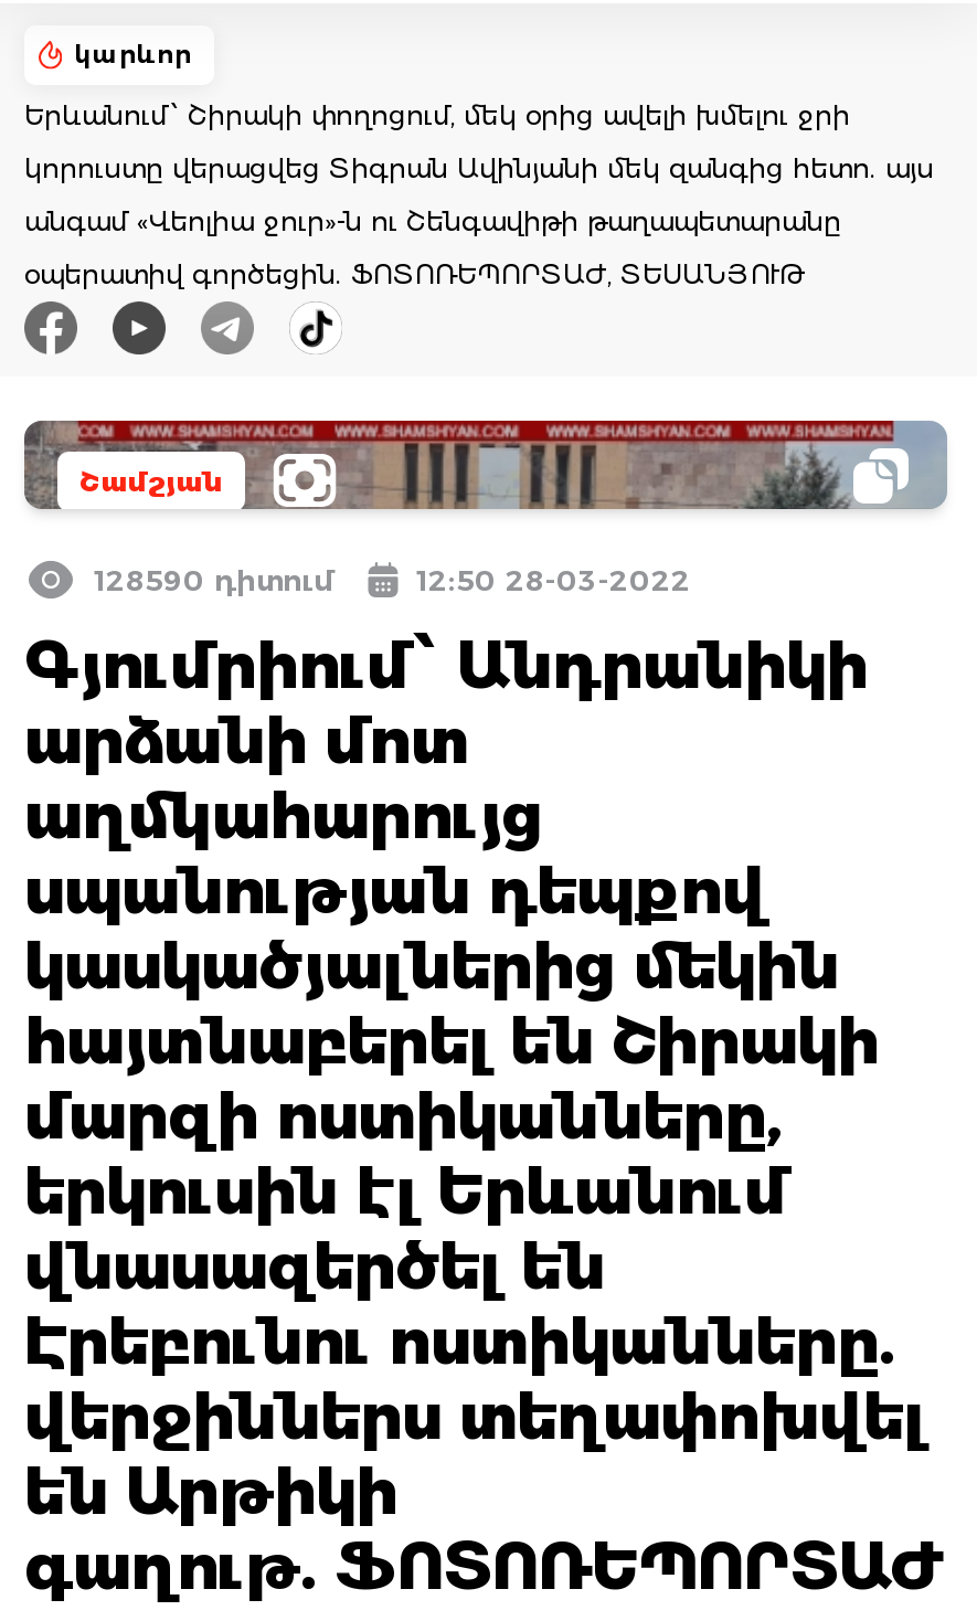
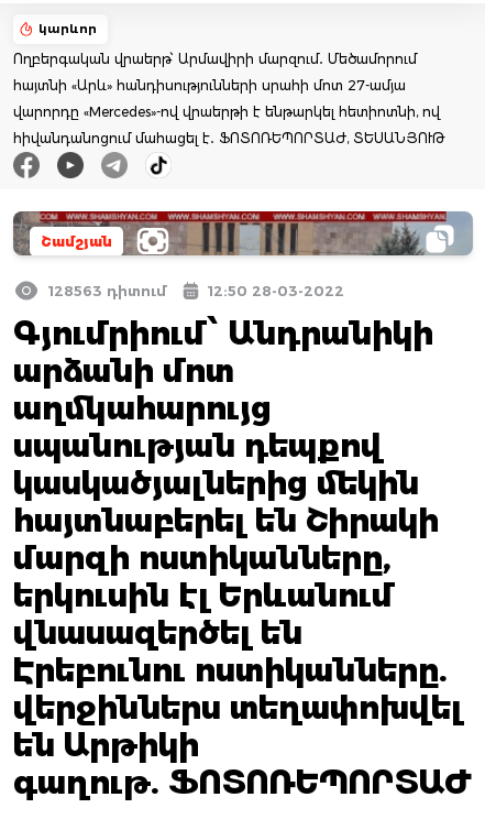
- Երևանում՝ Շիրակի փողոցում, մեկ օրից ավելի խմելու ջրի
+ Ողբերգական վրաերթ՝ Արմավիրի մարզում․ Մեծամորում

- կորուստը վերացվեց Տիգրան Ավինյանի մեկ զանգից հետո. այս
+ հայտնի «Արև» հանդիսությունների սրահի մոտ 27-ամյա

- անգամ «Վեոլիա ջուր»-ն ու Շենգավիթի թաղապետարանը
+ վարորդը «Mercedes»-ով վրաերթի է ենթարկել հետիոտնի, ով

- օպերատիվ գործեցին. ՖՈՏՈՌԵՊՈՐՏԱԺ, ՏԵՍԱՆՅՈՒԹ
+ հիվանդանոցում մահացել է․ ՖՈՏՈՌԵՊՈՐՏԱԺ, ՏԵՍԱՆՅՈՒԹ

- 128590 դիտում
+ 128563 դիտում
